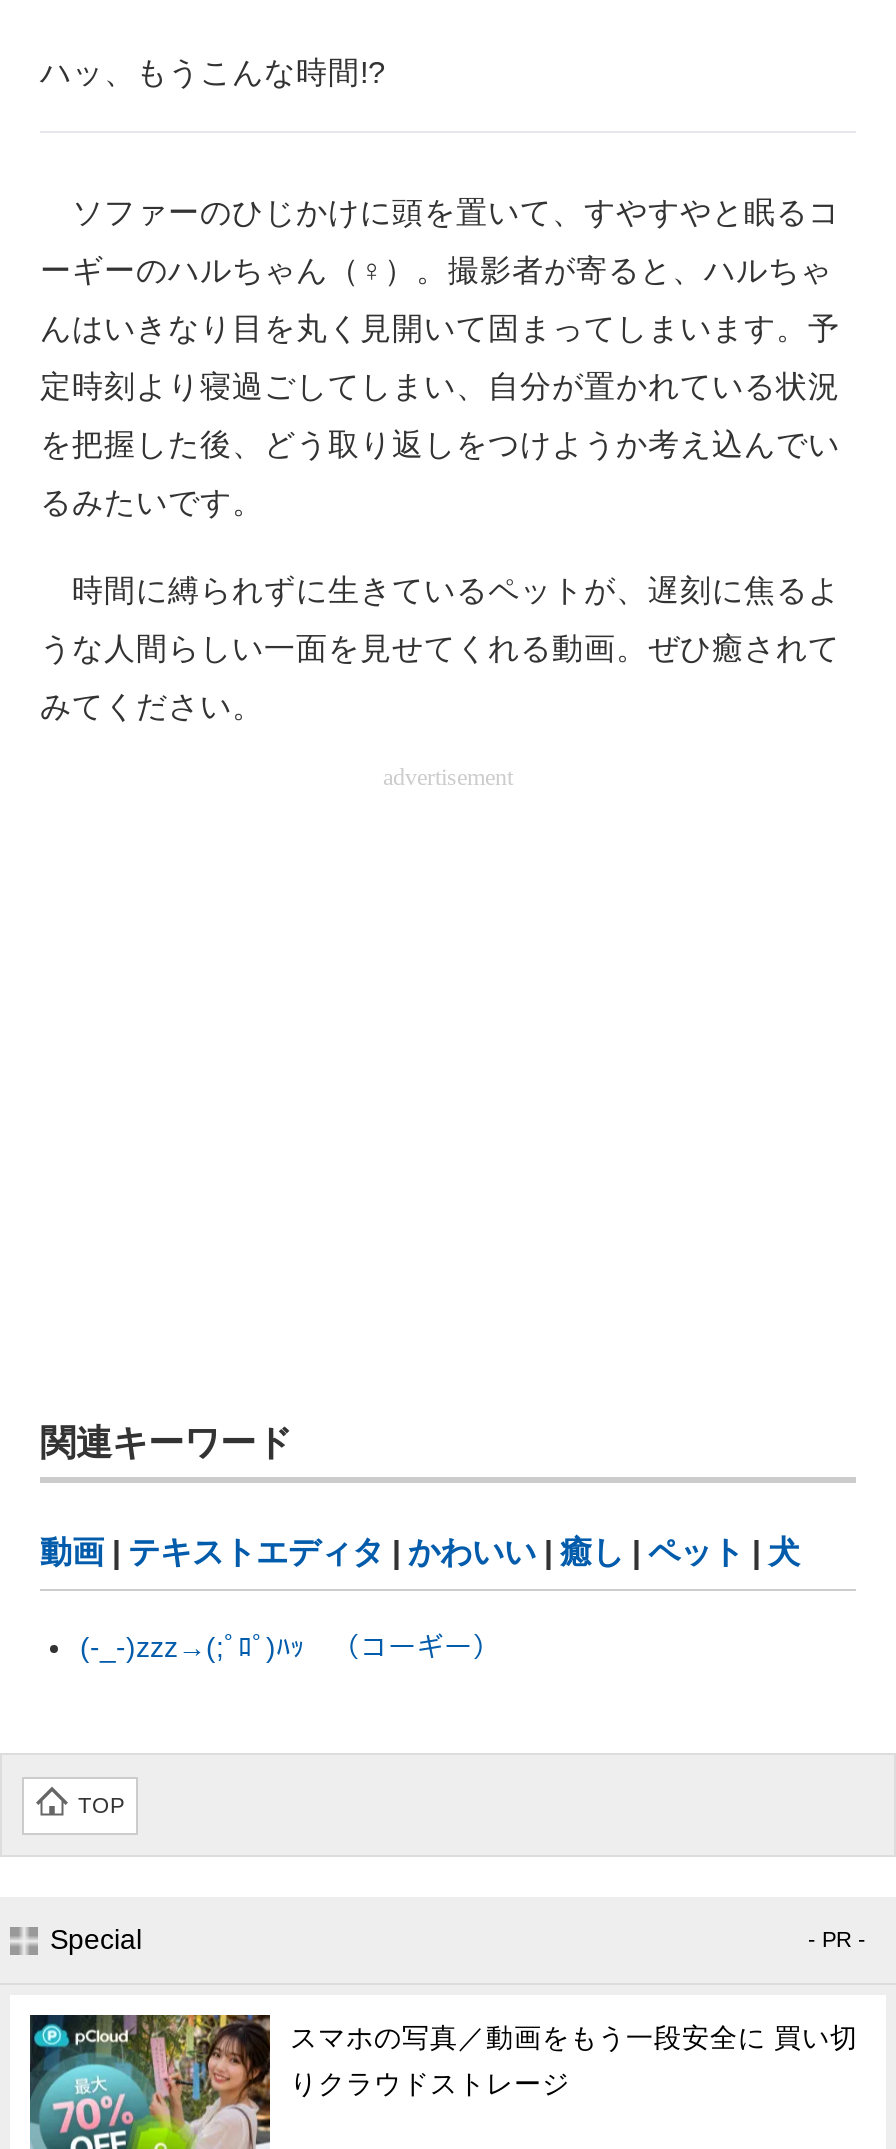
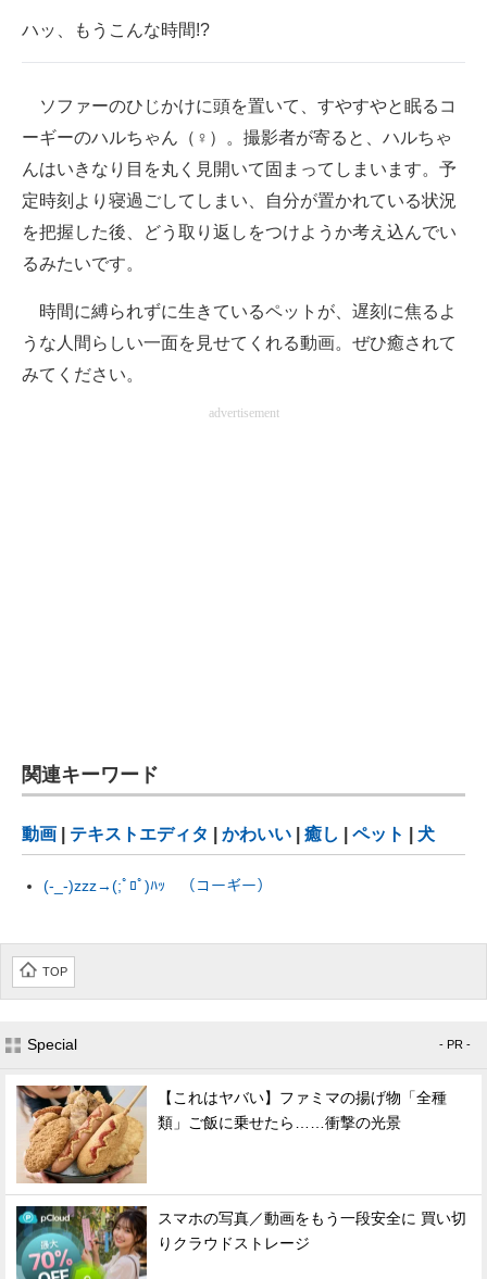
+ [image]
+ 【これはヤバい】ファミマの揚げ物「全種
+ 類」ご飯に乗せたら……衝撃の光景
